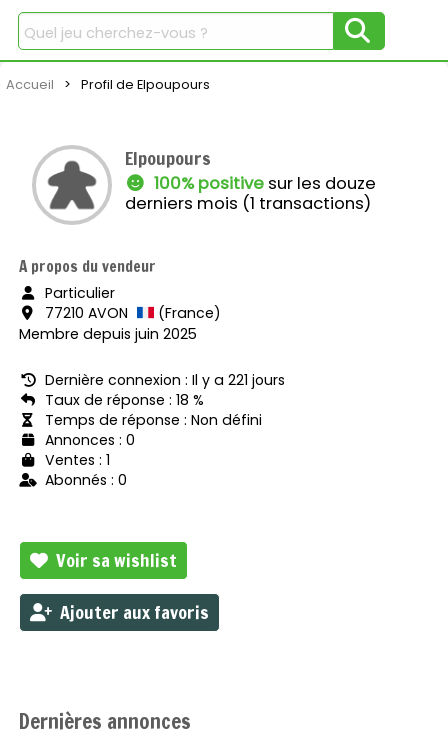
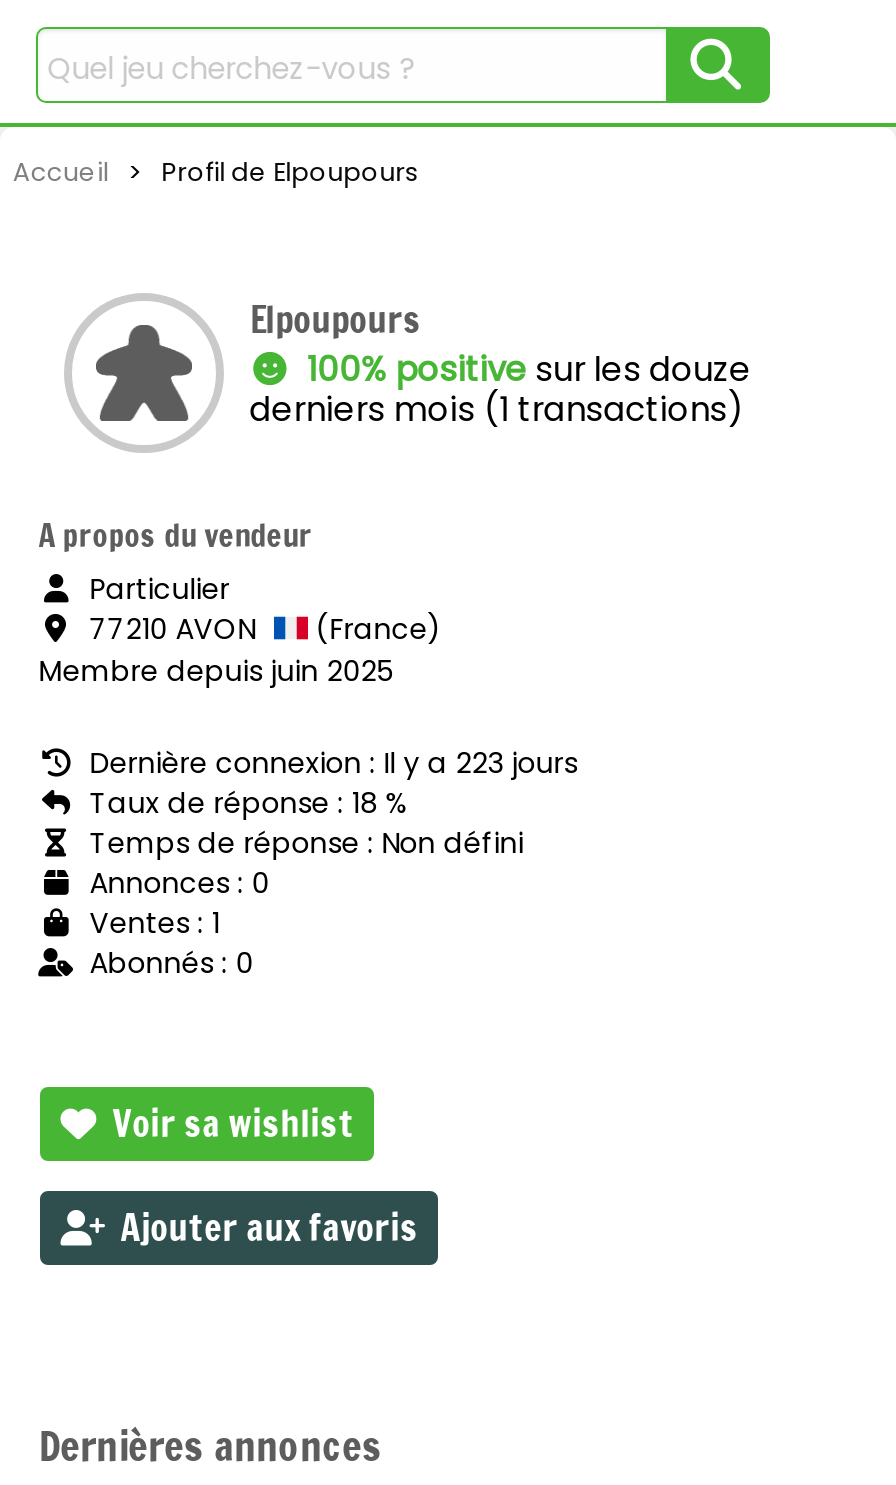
- Dernière connexion : Il y a 221 jours
+ Dernière connexion : Il y a 223 jours
